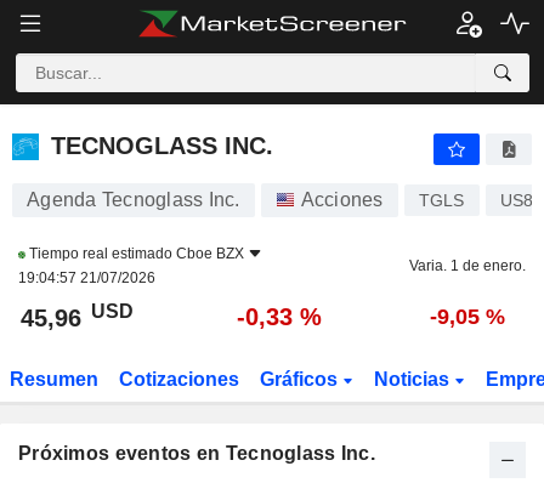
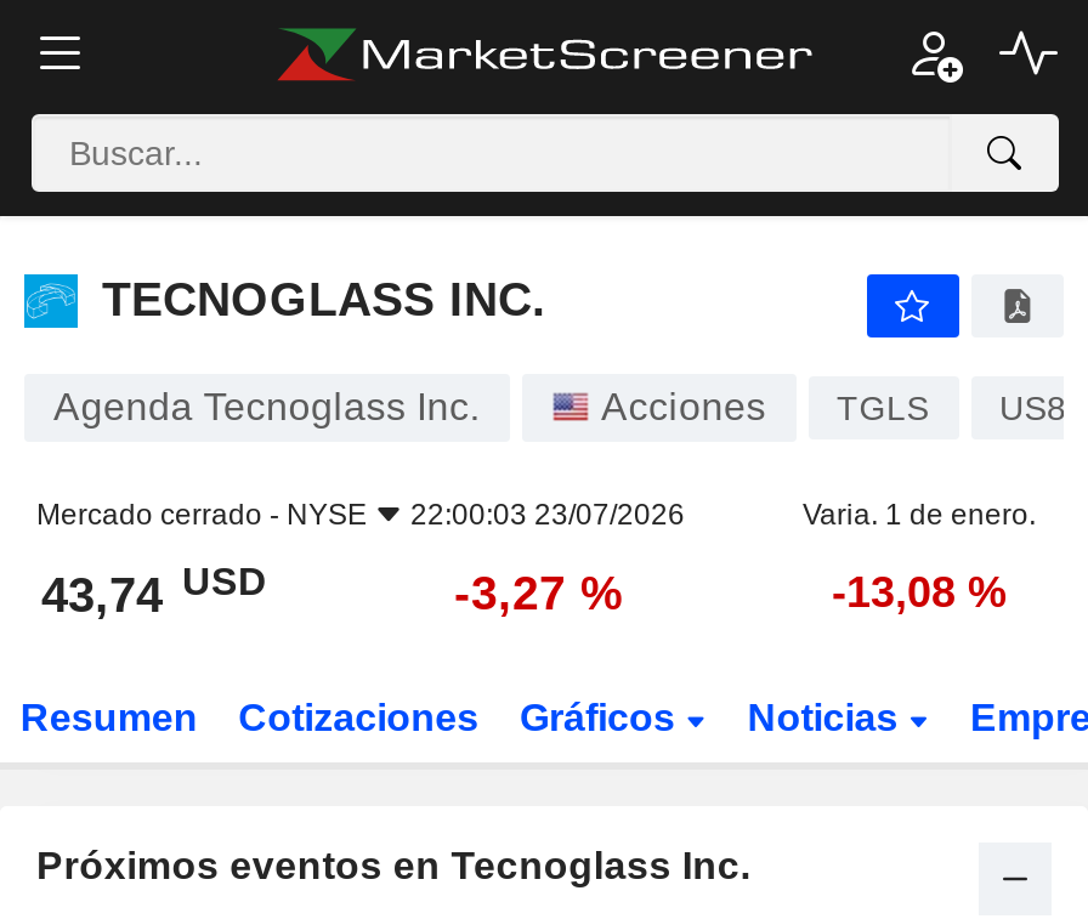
- Tiempo real estimado Cboe BZX
- 19:04:57 21/07/2026
+ Mercado cerrado - NYSE
+ 22:00:03 23/07/2026

- 45,96 USD
+ 43,74 USD

- -0,33 %
+ -3,27 %

- -9,05 %
+ -13,08 %
